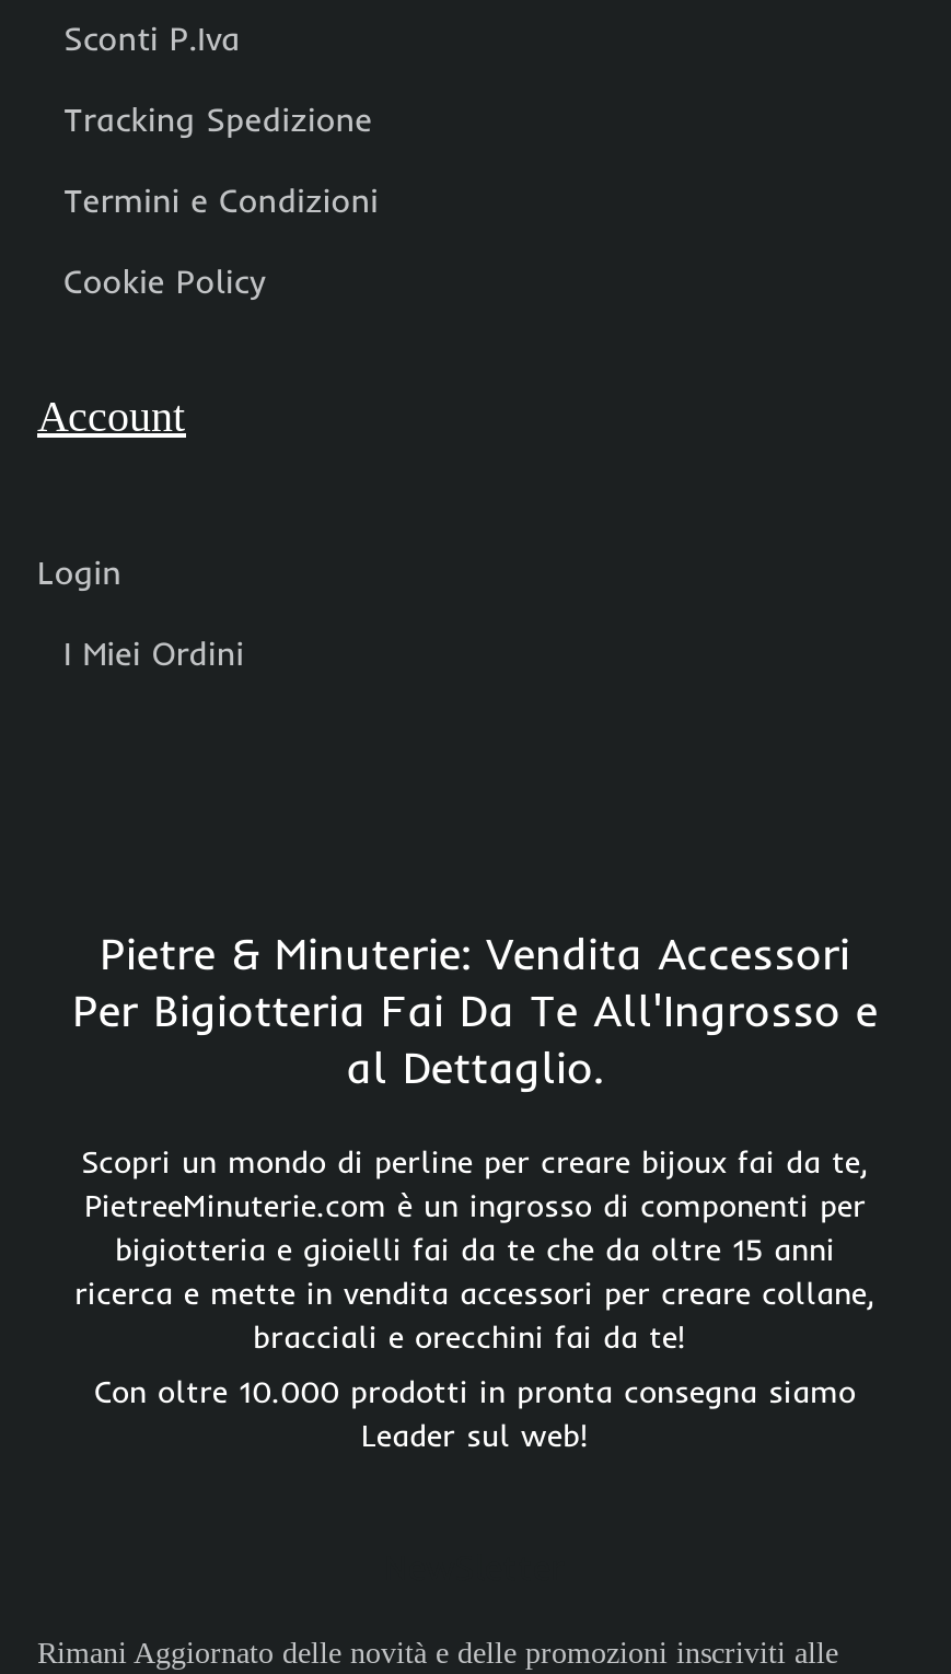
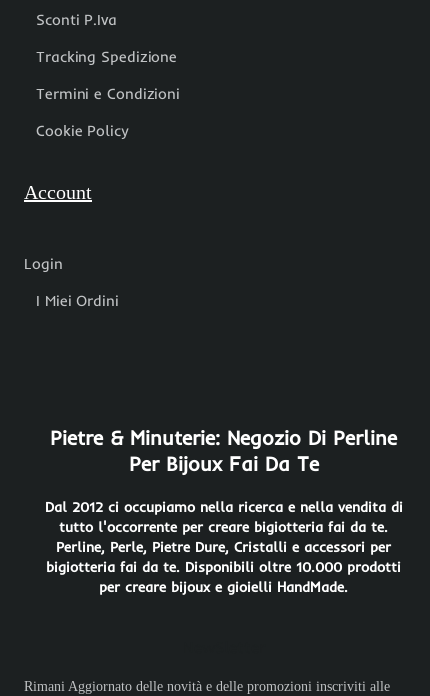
- Pietre & Minuterie: Vendita Accessori
- Per Bigiotteria Fai Da Te All'Ingrosso e
- al Dettaglio.
+ Pietre & Minuterie: Negozio Di Perline
+ Per Bijoux Fai Da Te

- Scopri un mondo di perline per creare bijoux fai da te,
- PietreeMinuterie.com è un ingrosso di componenti per
- bigiotteria e gioielli fai da te che da oltre 15 anni
- ricerca e mette in vendita accessori per creare collane,
- bracciali e orecchini fai da te!
- Con oltre 10.000 prodotti in pronta consegna siamo
- Leader sul web!
+ Dal 2012 ci occupiamo nella ricerca e nella vendita di
+ tutto l'occorrente per creare bigiotteria fai da te.
+ Perline, Perle, Pietre Dure, Cristalli e accessori per
+ bigiotteria fai da te. Disponibili oltre 10.000 prodotti
+ per creare bijoux e gioielli HandMade.
